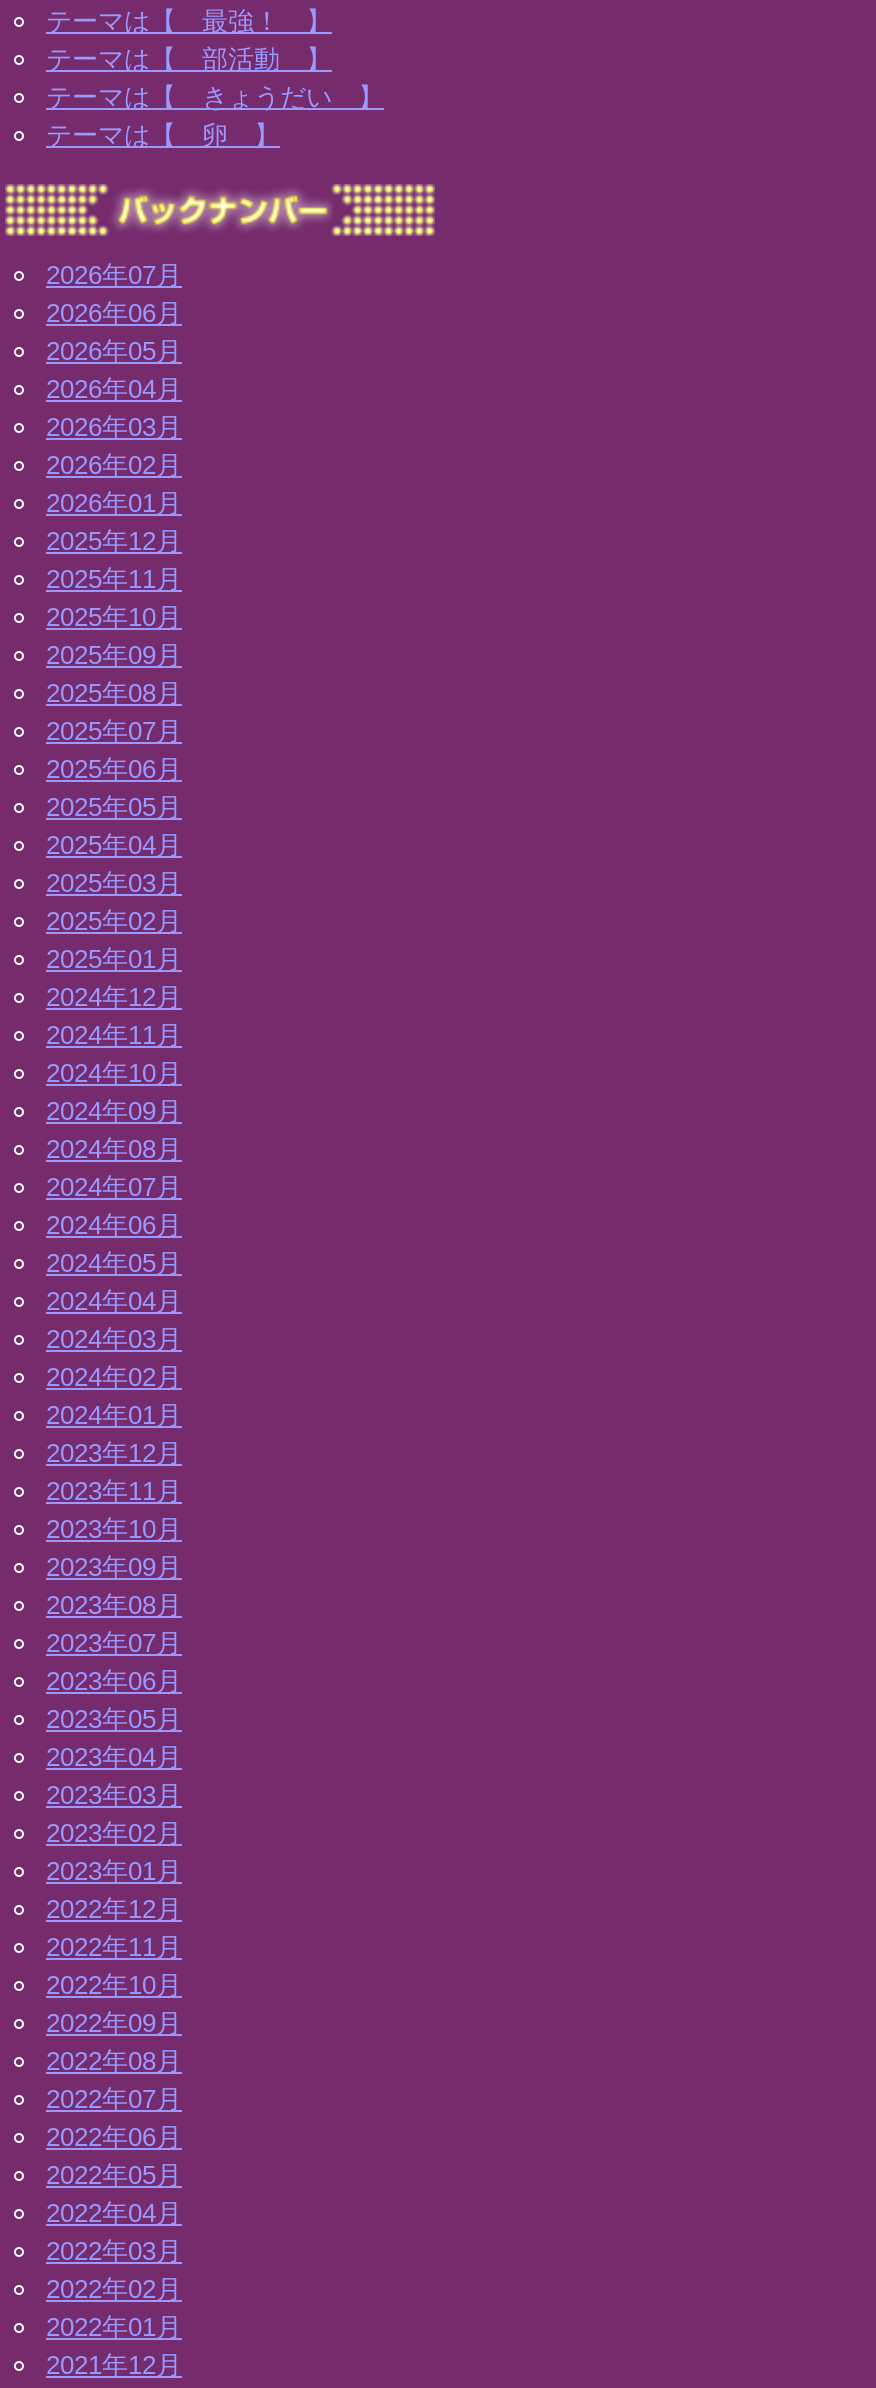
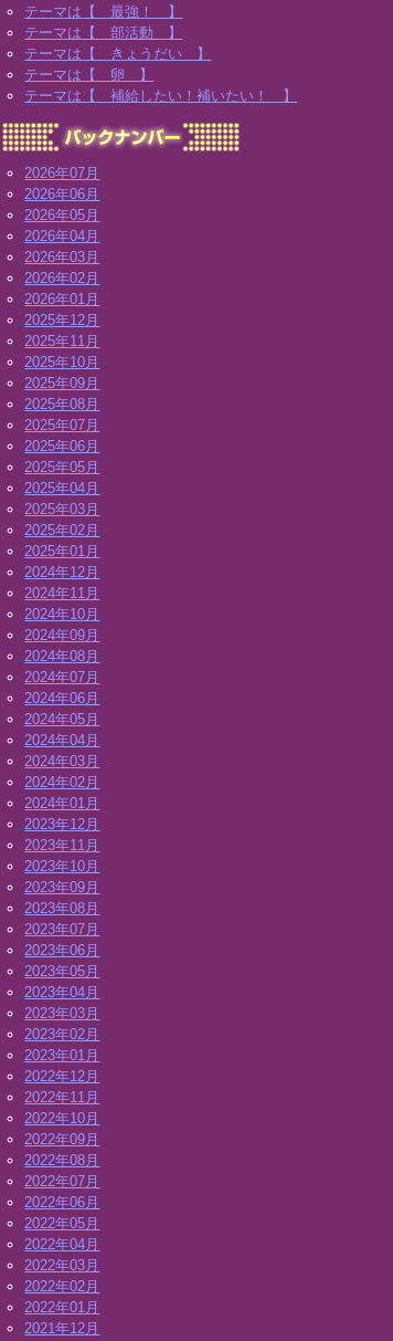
+ テーマは【 補給したい！補いたい！ 】
